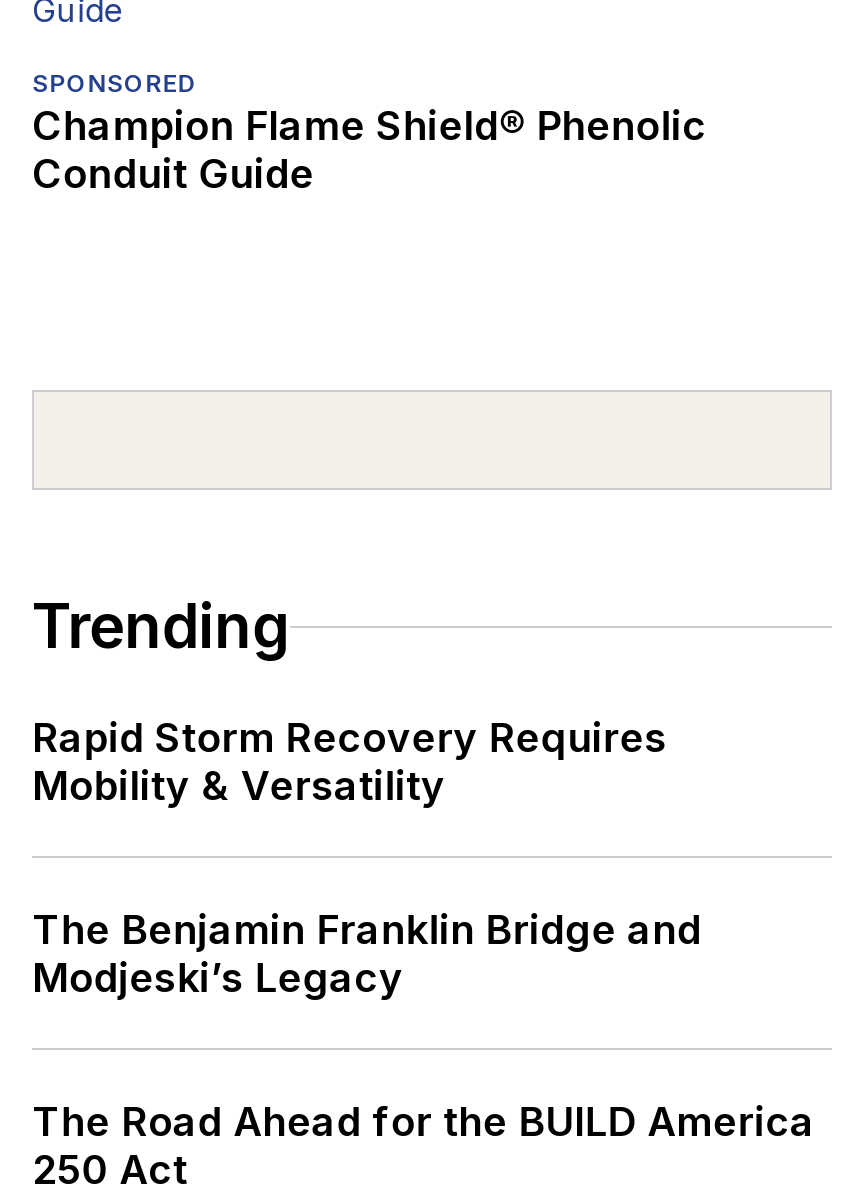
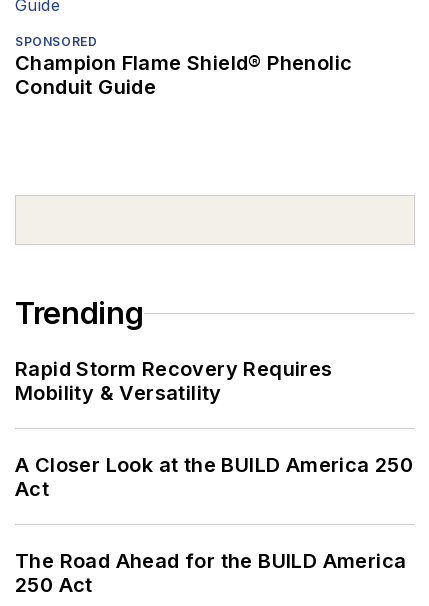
- The Benjamin Franklin Bridge and
- Modjeski’s Legacy
+ A Closer Look at the BUILD America 250
+ Act
